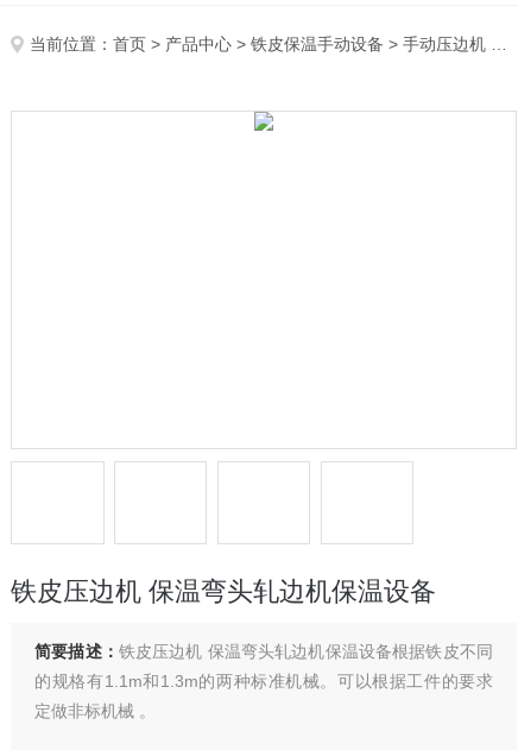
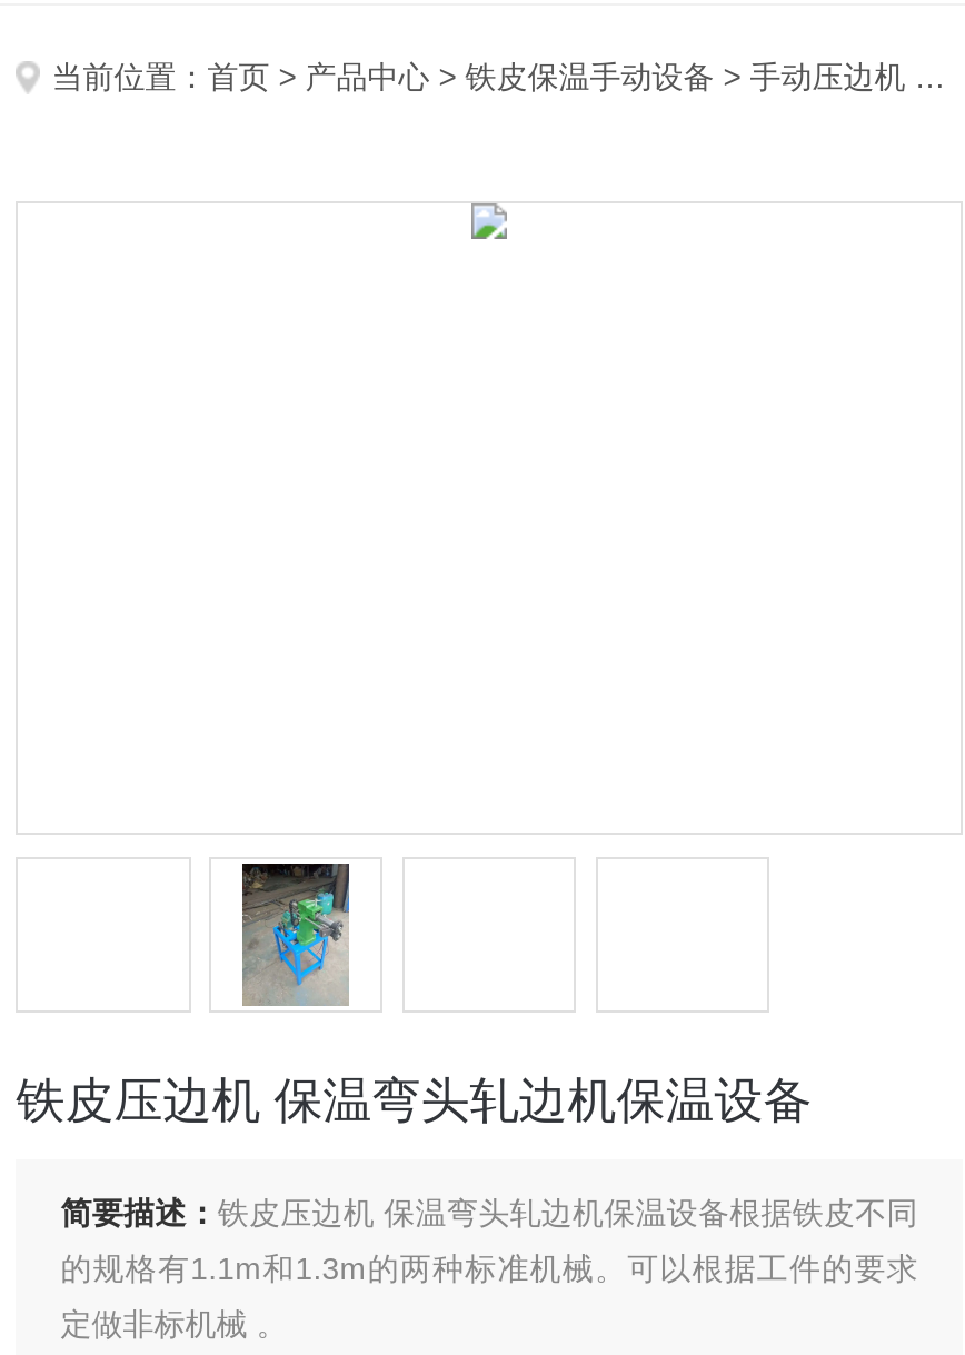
+ [image]
